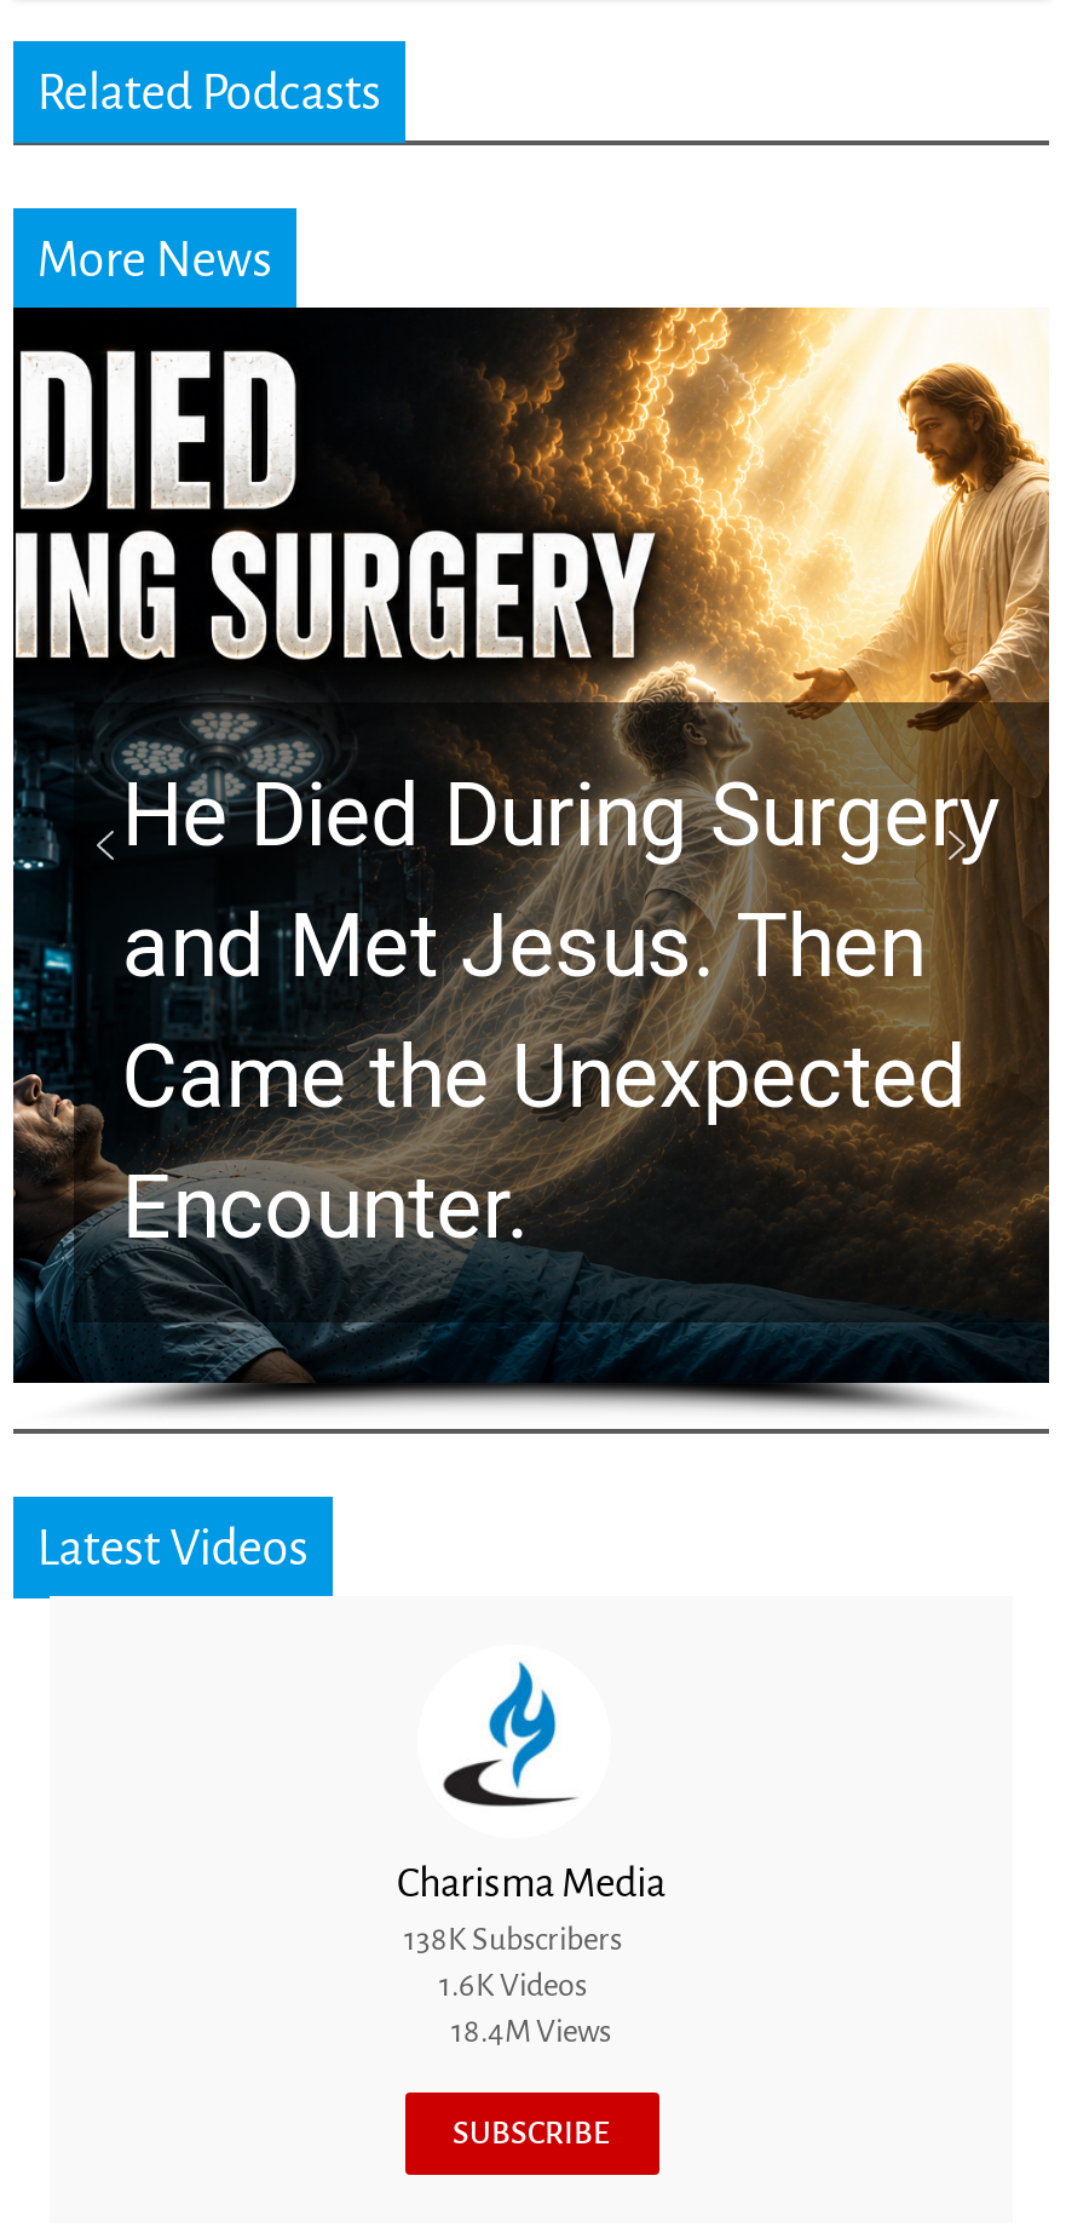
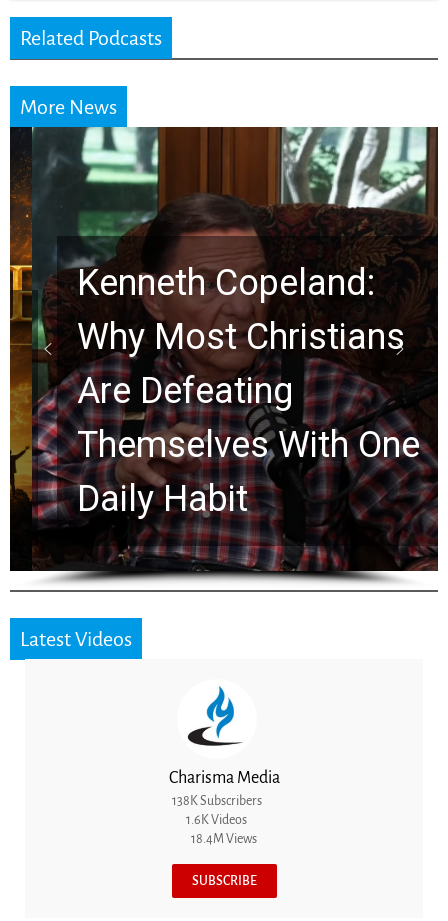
- [image]
- He Died During Surgery
- and Met Jesus. Then
- Came the Unexpected
- Encounter.
+ [image]
+ Kenneth Copeland:
+ Why Most Christians
+ Are Defeating
+ Themselves With One
+ Daily Habit
